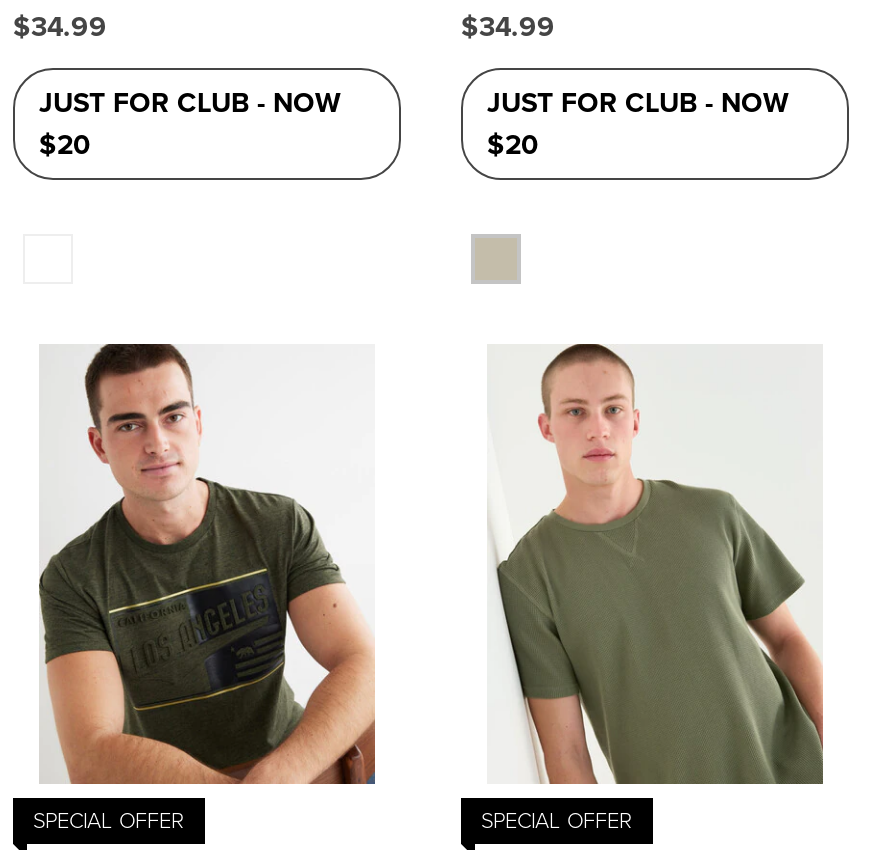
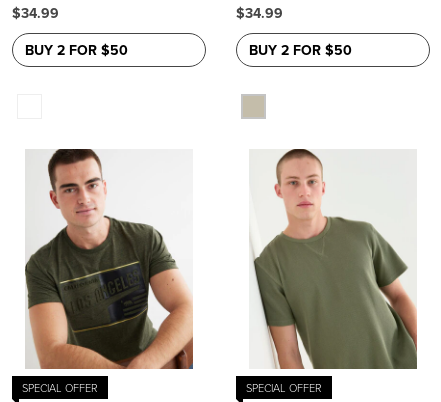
- JUST FOR CLUB - NOW
- $20
+ BUY 2 FOR $50

- JUST FOR CLUB - NOW
- $20
+ BUY 2 FOR $50
